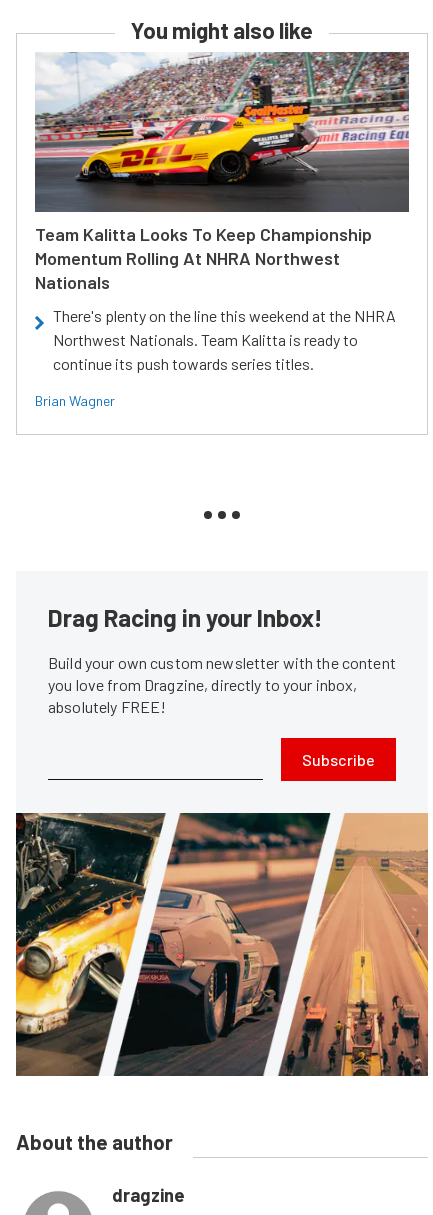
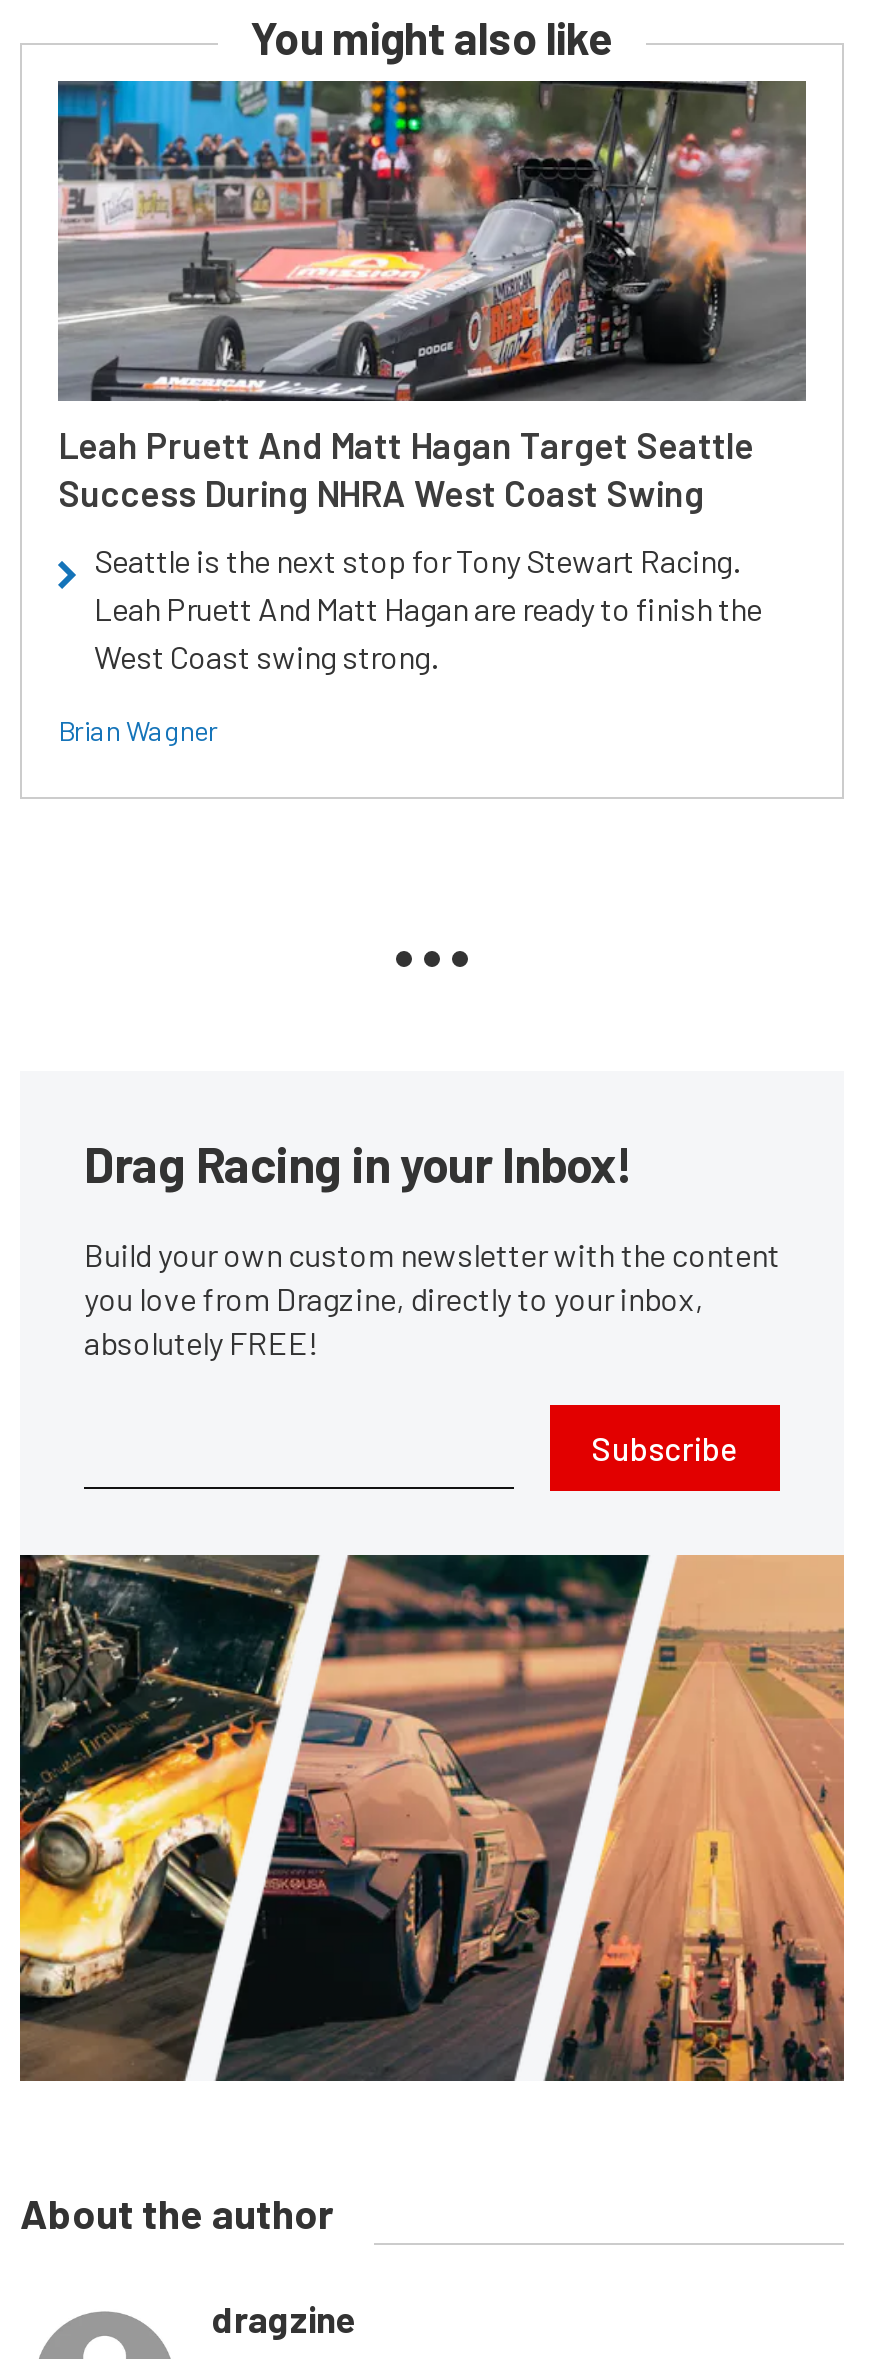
- [image]
- Team Kalitta Looks To Keep Championship
- Momentum Rolling At NHRA Northwest
- Nationals
+ [image]
+ Leah Pruett And Matt Hagan Target Seattle
+ Success During NHRA West Coast Swing

- There's plenty on the line this weekend at the NHRA
- Northwest Nationals. Team Kalitta is ready to
- continue its push towards series titles.
+ Seattle is the next stop for Tony Stewart Racing.
+ Leah Pruett And Matt Hagan are ready to finish the
+ West Coast swing strong.
